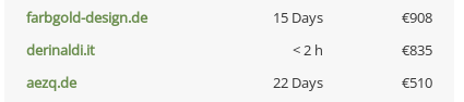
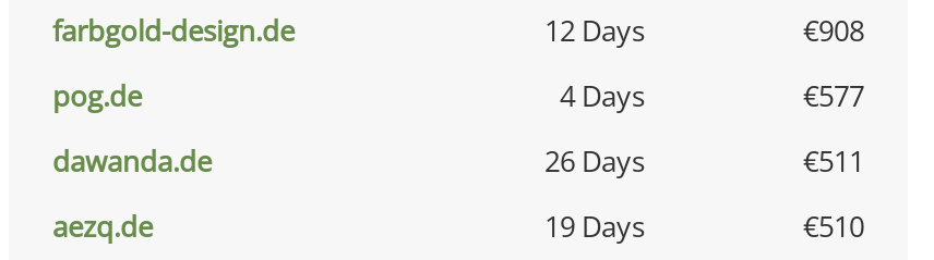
- 15 Days
+ 12 Days

- derinaldi.it
- < 2 h
- €835
+ pog.de
+ 4 Days
+ €577
+ dawanda.de
+ 26 Days
+ €511

- 22 Days
+ 19 Days
